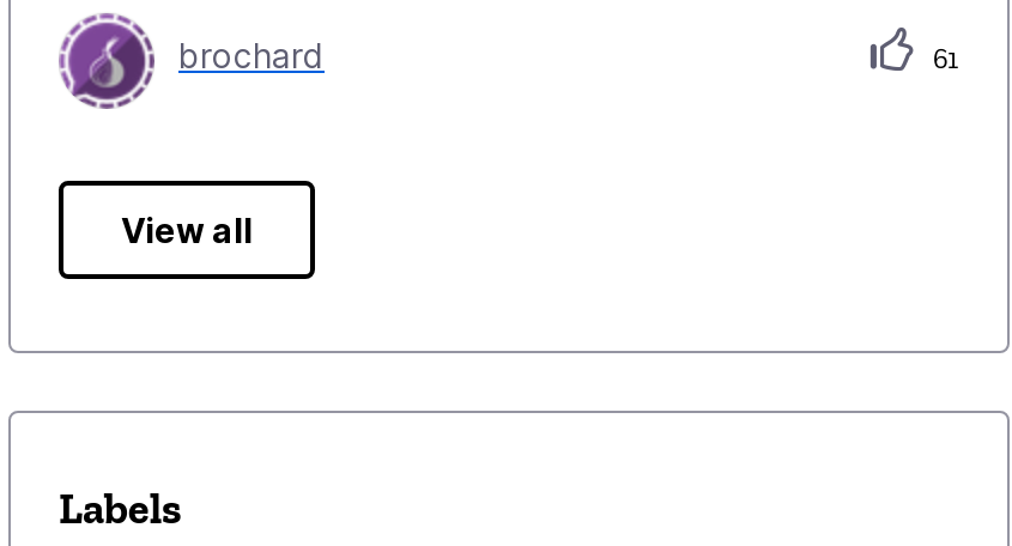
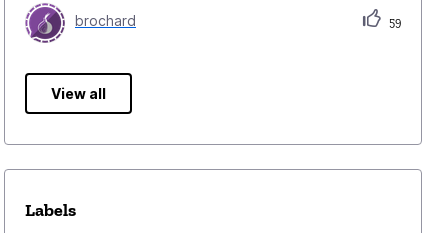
- 61
+ 59
